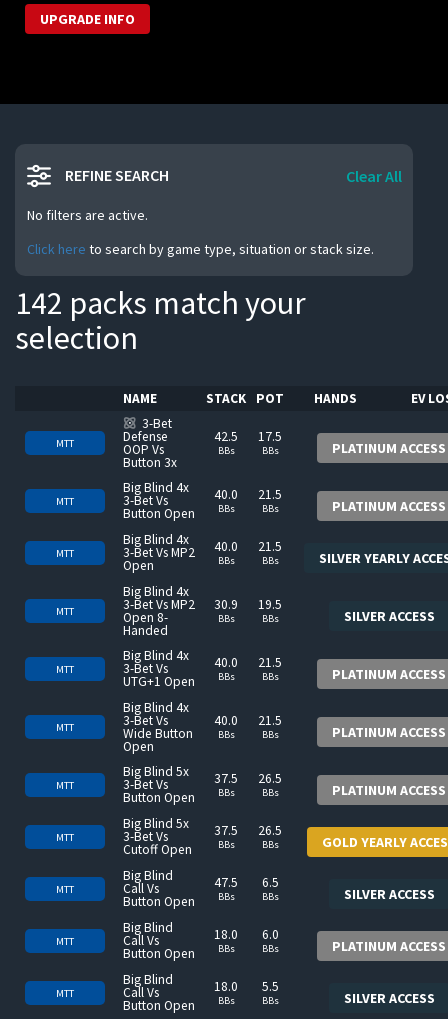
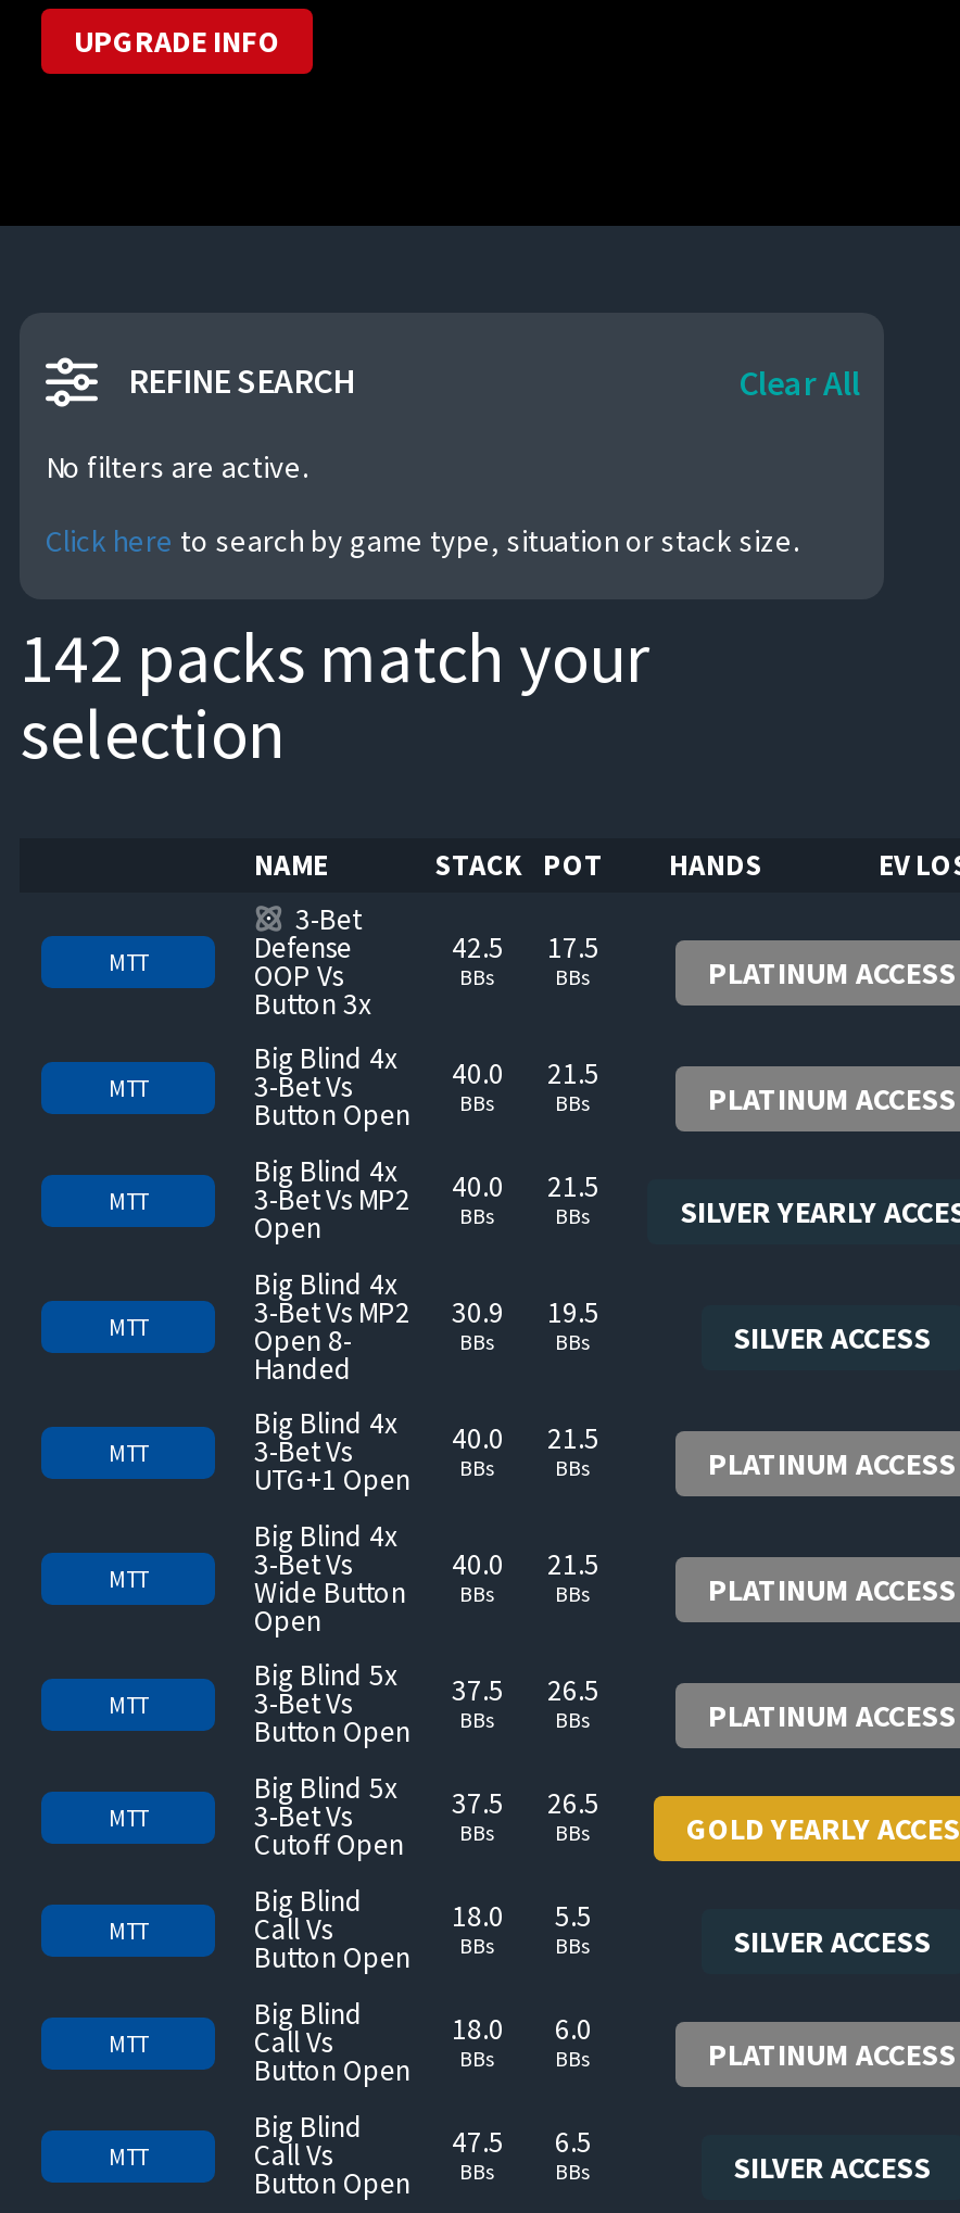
- 47.5
+ 18.0

- 6.5
+ 5.5

- 18.0
+ 47.5

- 5.5
+ 6.5
